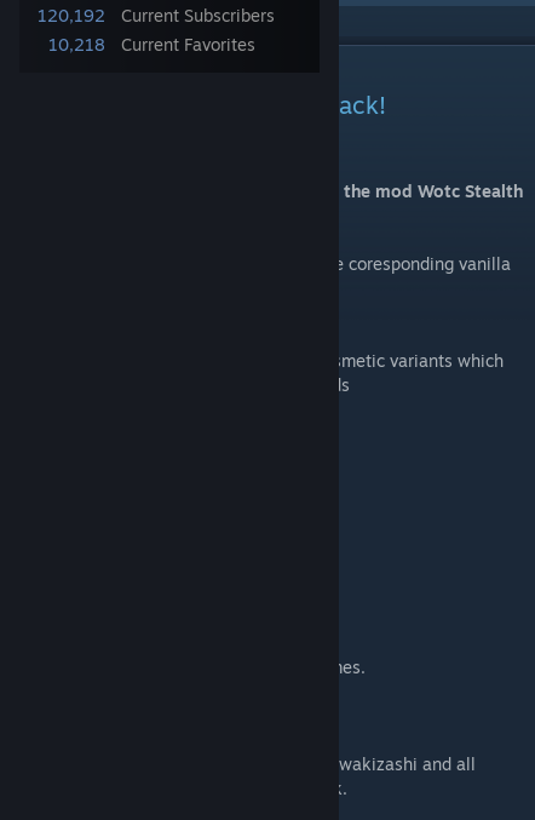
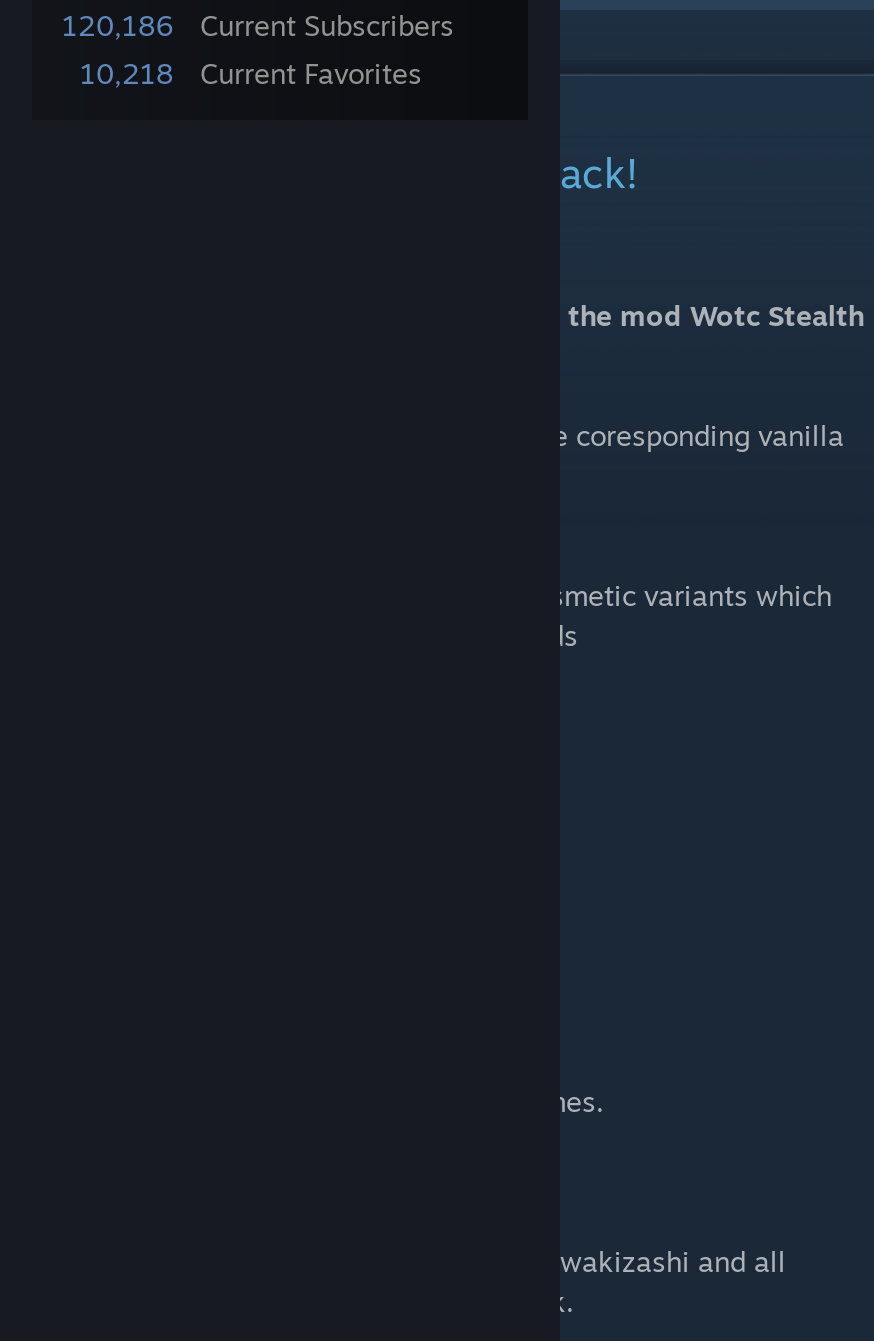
- 120,192 Current Subscribers
+ 120,186 Current Subscribers
